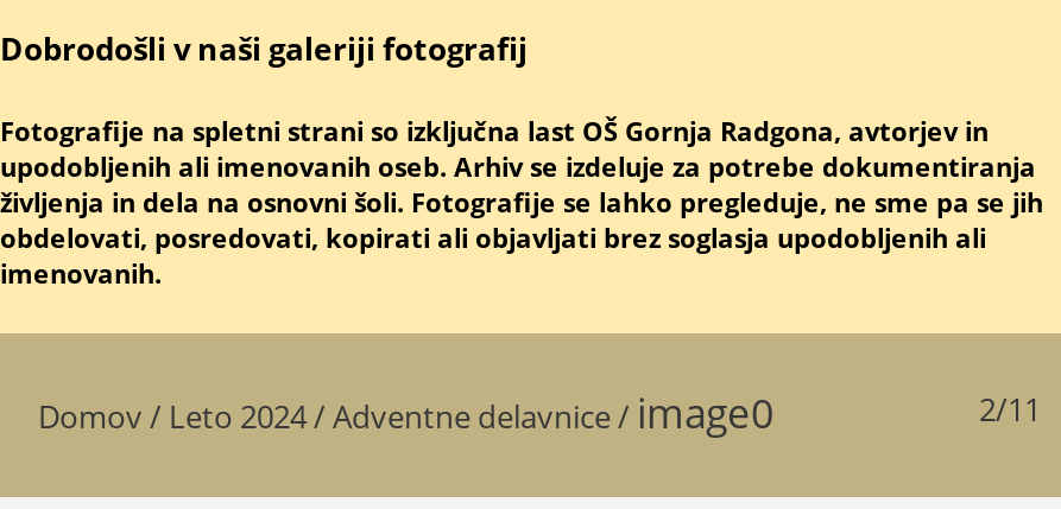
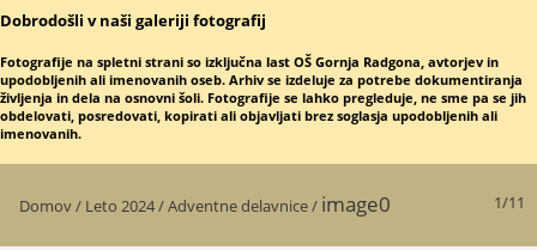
- 2/11
+ 1/11
